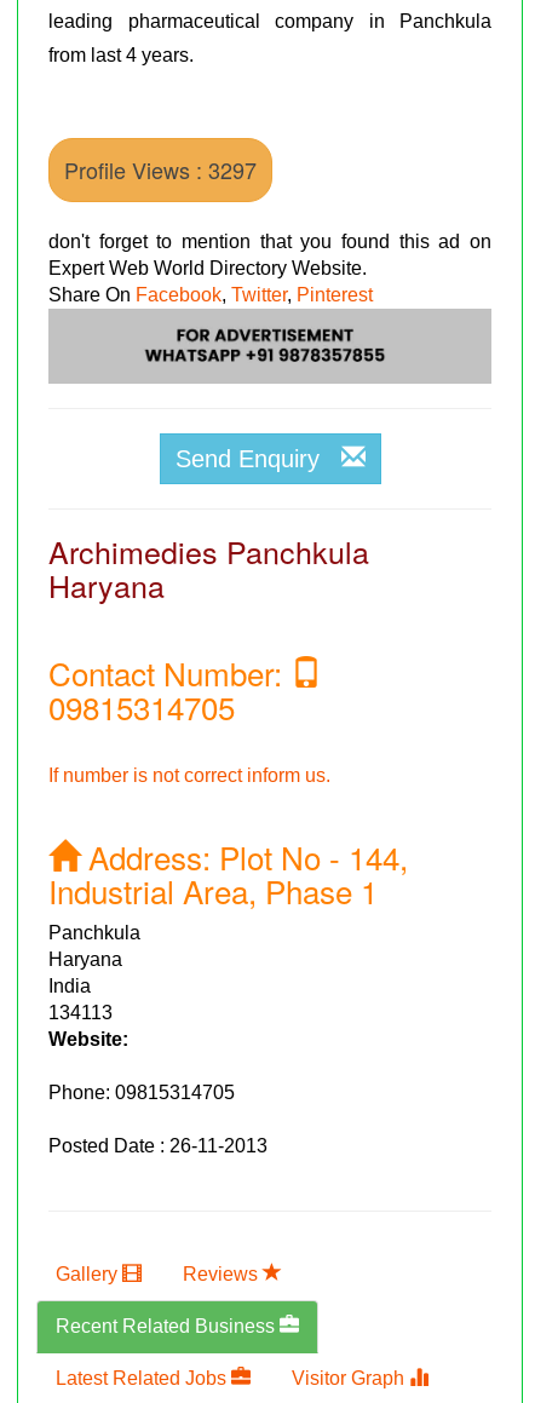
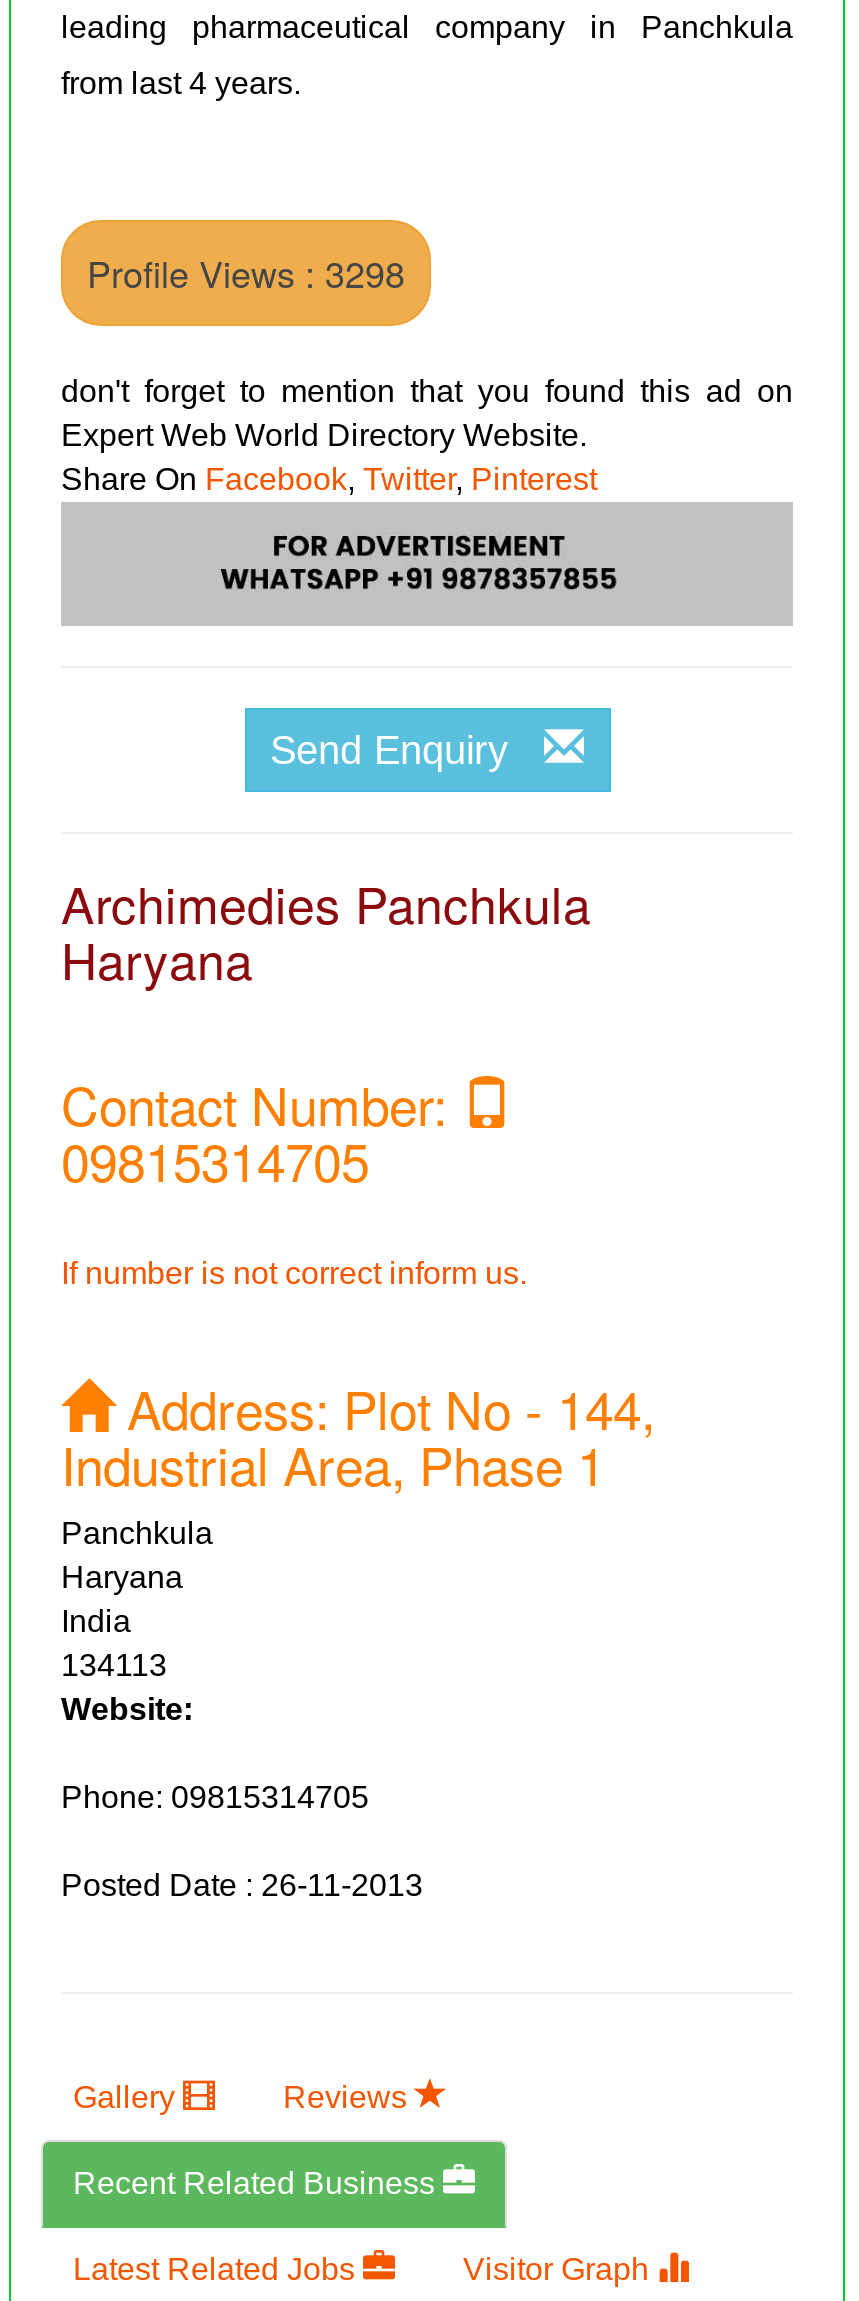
- Profile Views : 3297
+ Profile Views : 3298
